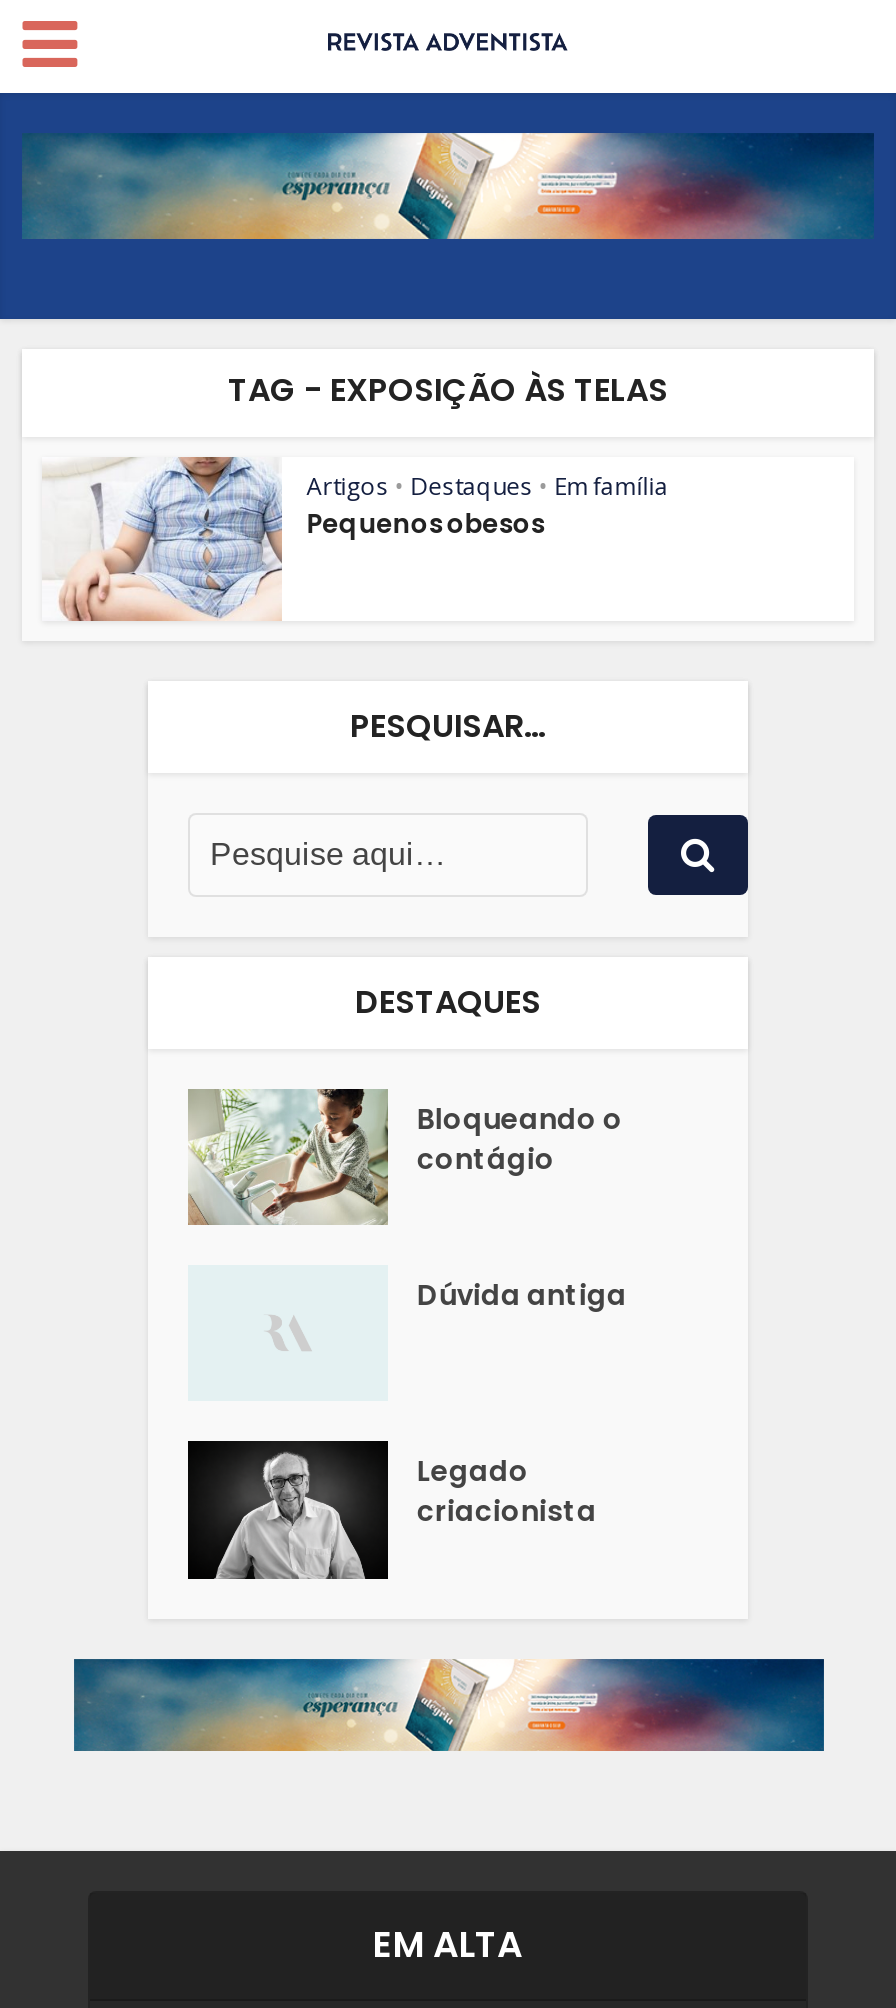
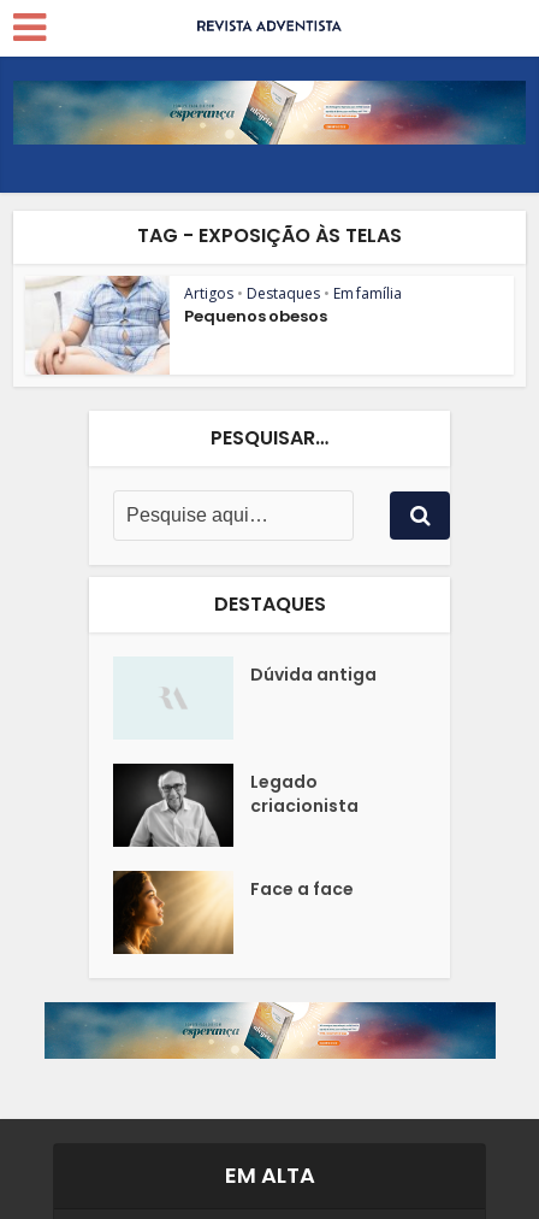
- [image]
- Bloqueando o
- contágio

moved up: [image] | Dúvida antiga | Legado | criacionista

+ [image]
+ Face a face
